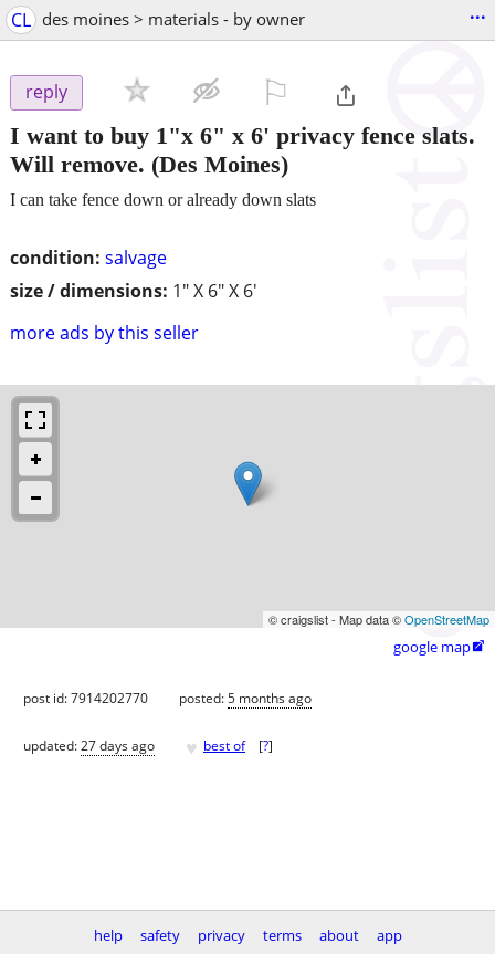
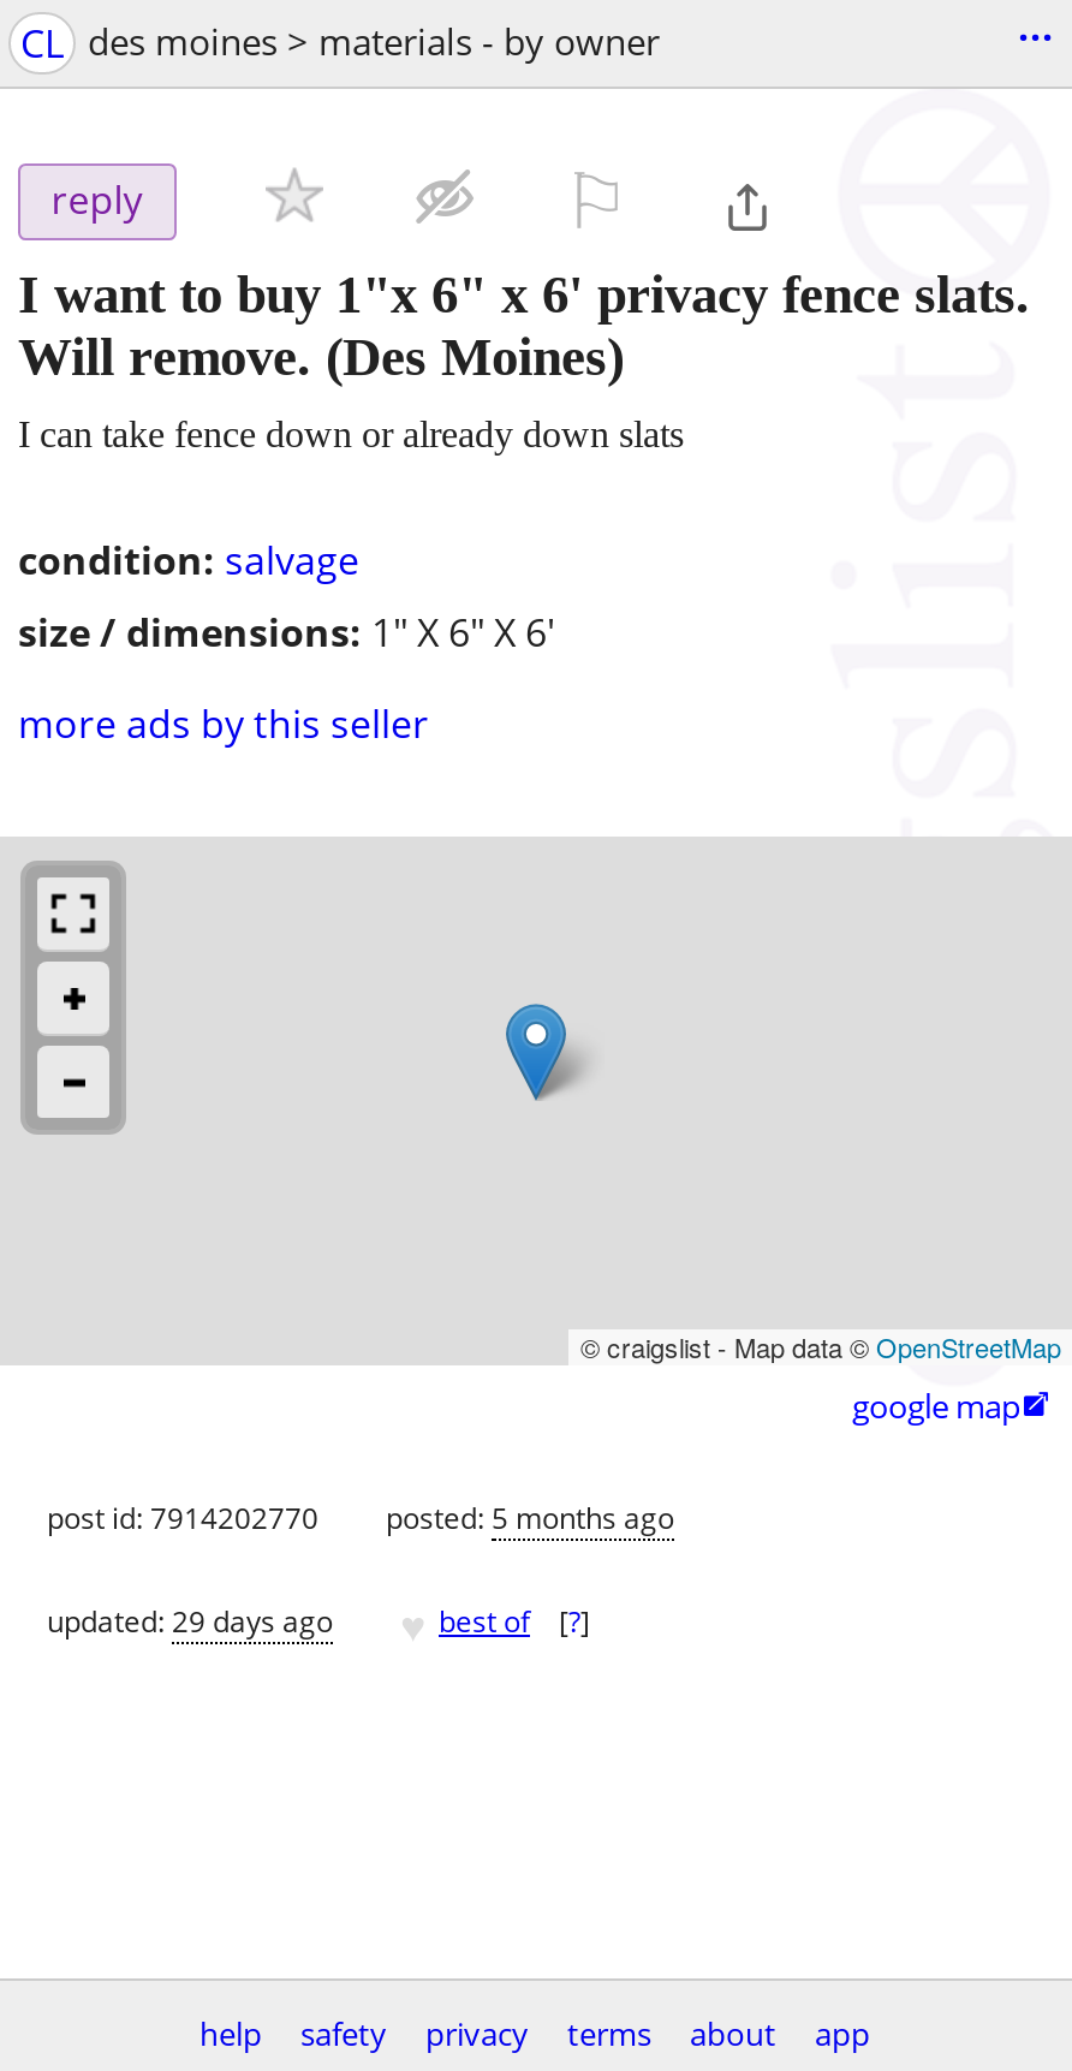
- updated: 27 days ago
+ updated: 29 days ago
